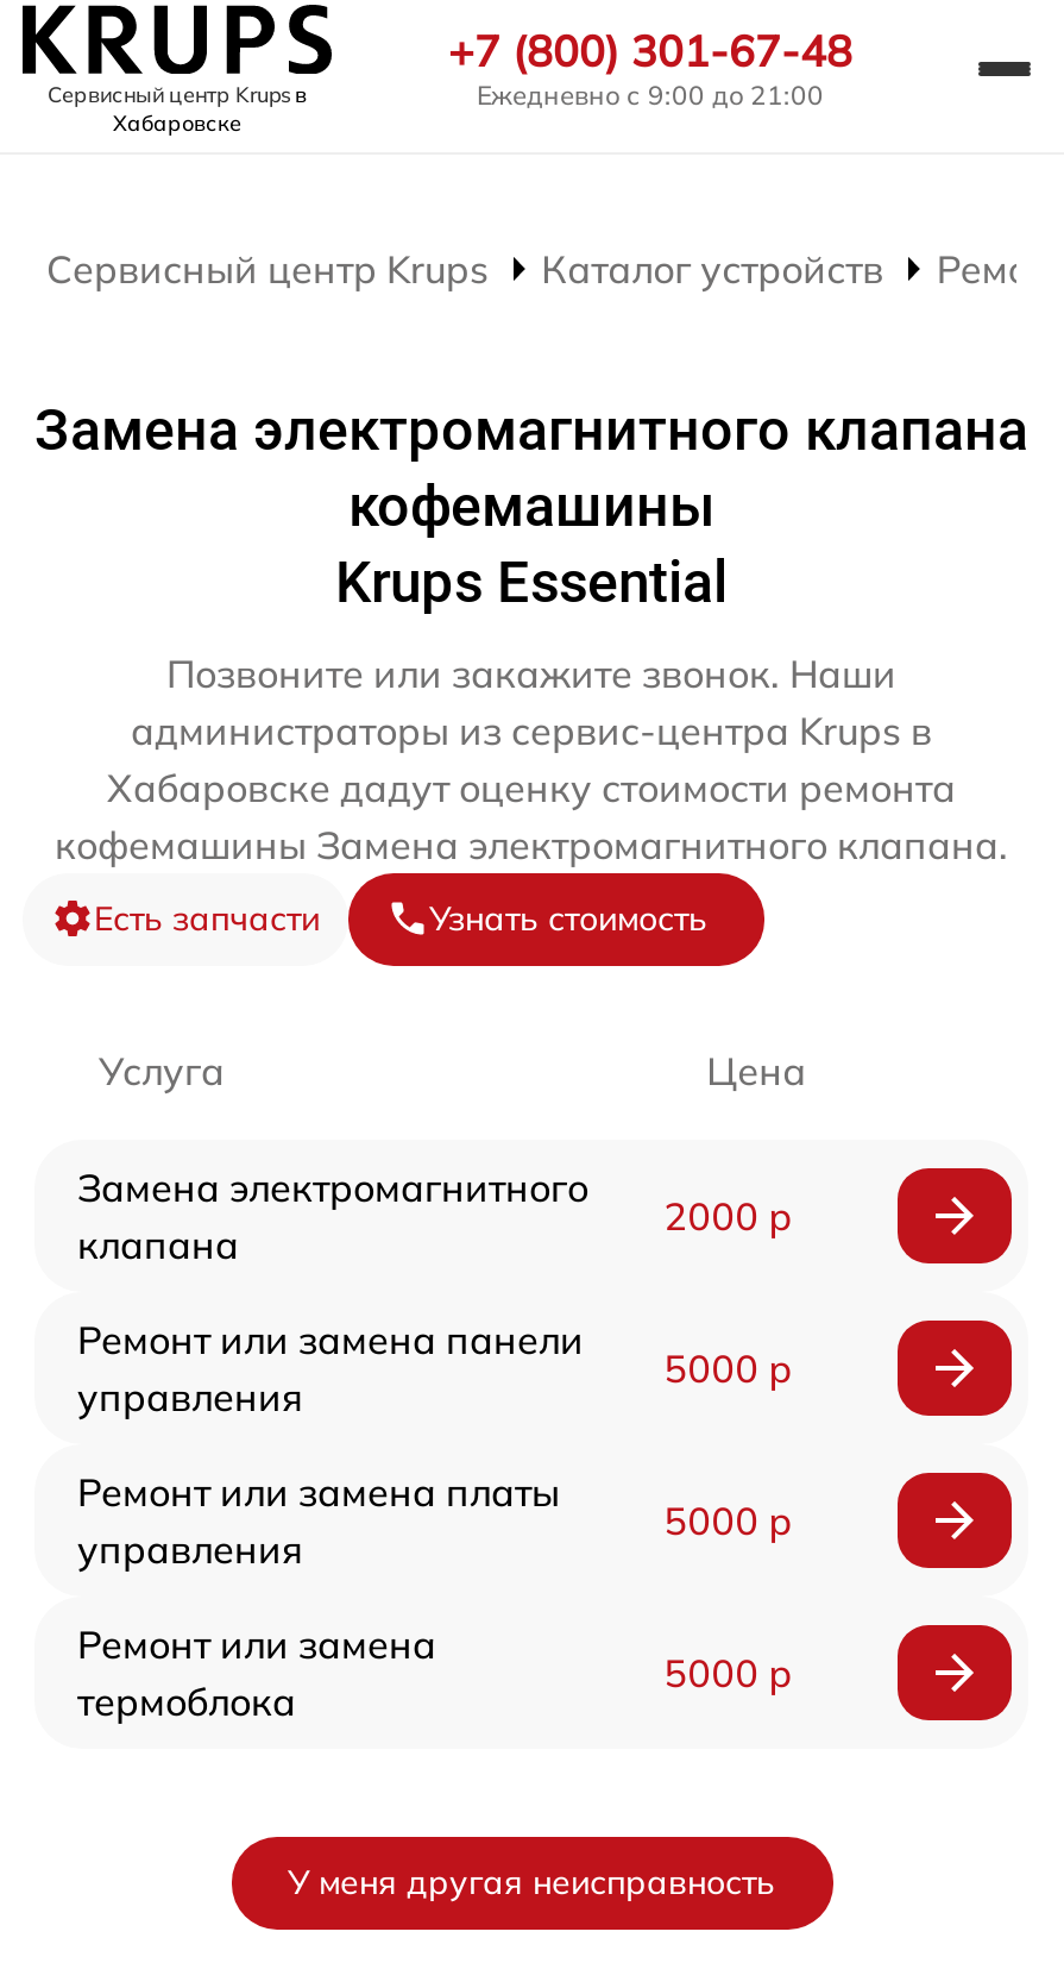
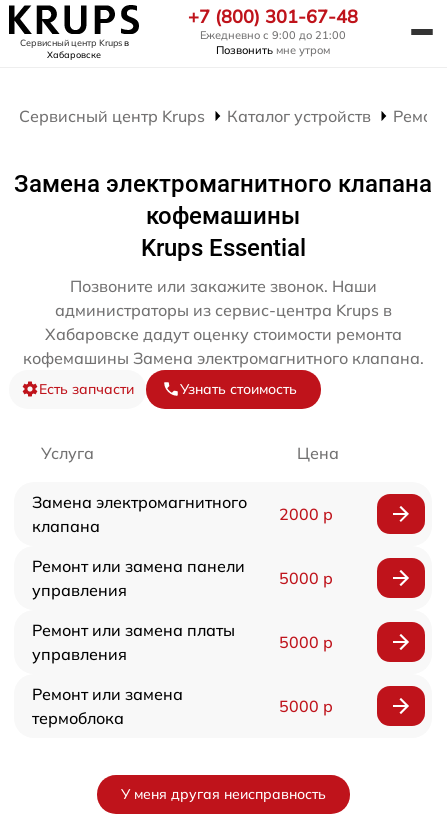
+ Позвонить мне утром
